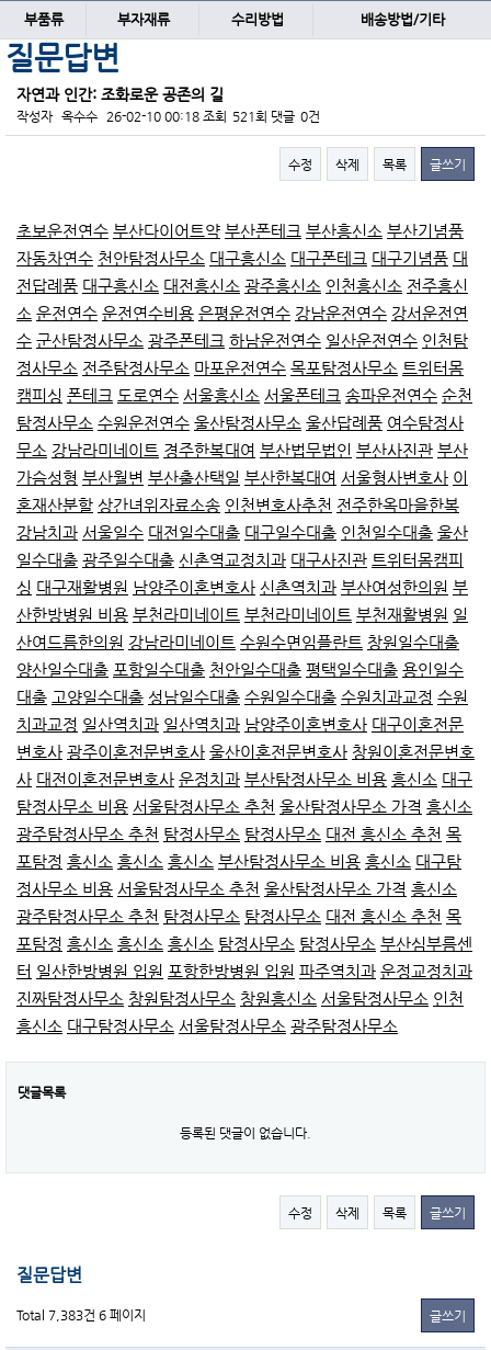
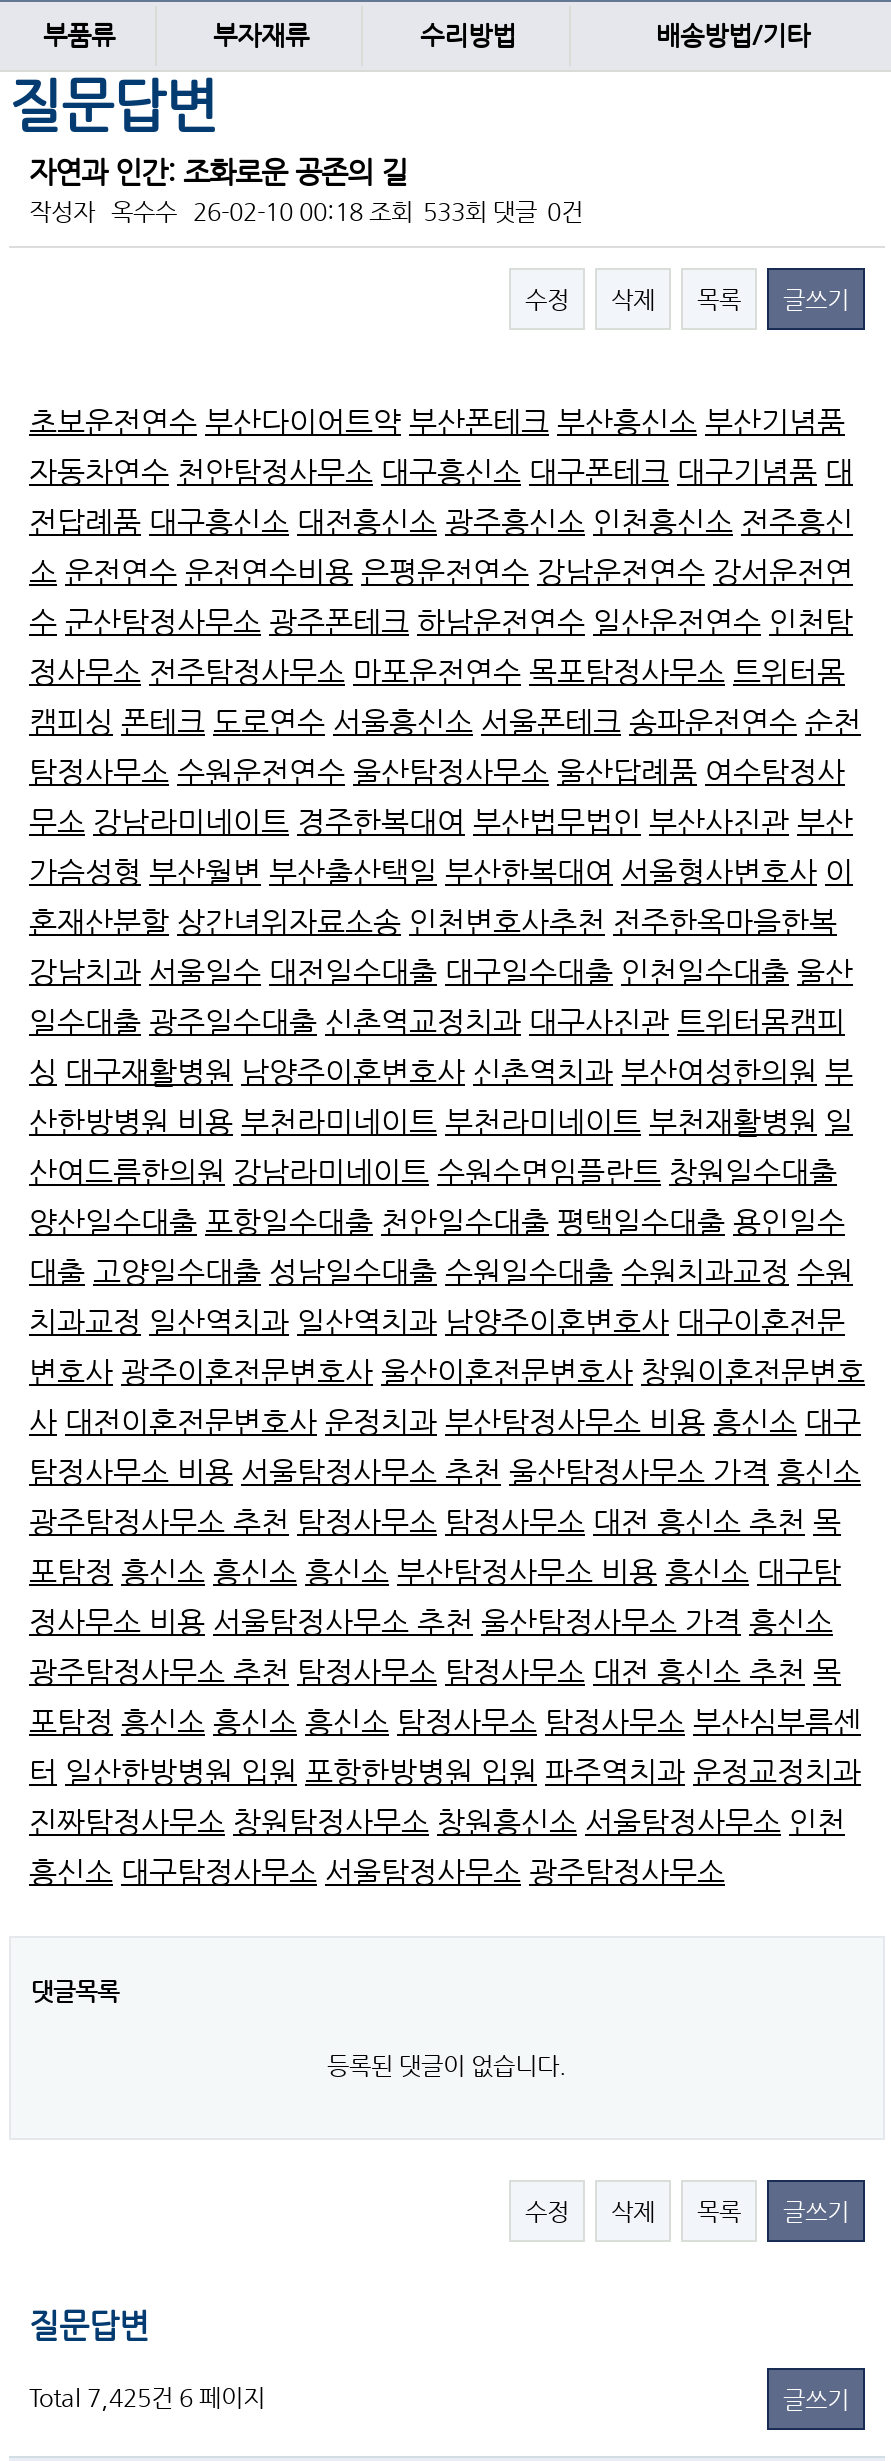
- 작성자 옥수수 26-02-10 00:18 조회 521회 댓글 0건
+ 작성자 옥수수 26-02-10 00:18 조회 533회 댓글 0건

- Total 7,383건 6 페이지
+ Total 7,425건 6 페이지
